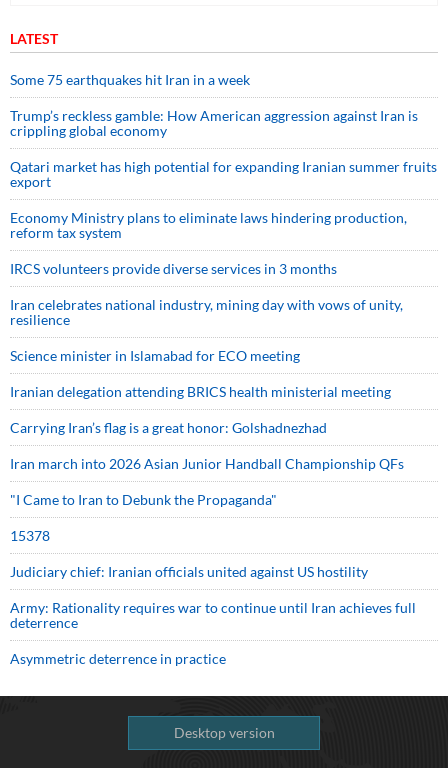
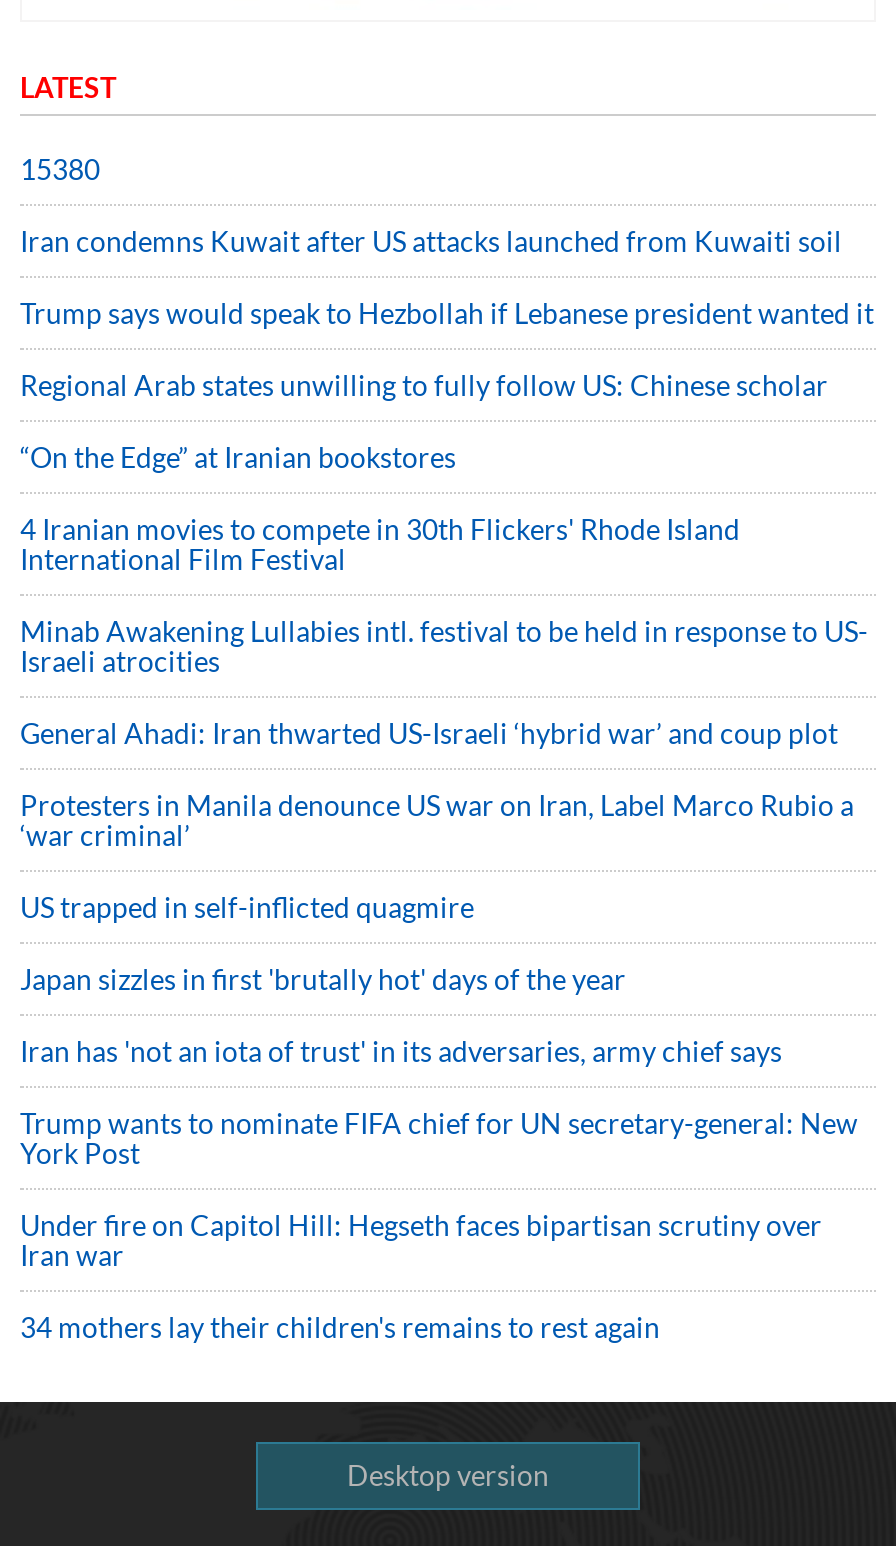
- Some 75 earthquakes hit Iran in a week
+ 15380

- Trump’s reckless gamble: How American aggression against Iran is
- crippling global economy
+ Iran condemns Kuwait after US attacks launched from Kuwaiti soil

- Qatari market has high potential for expanding Iranian summer fruits
- export
+ Trump says would speak to Hezbollah if Lebanese president wanted it

- Economy Ministry plans to eliminate laws hindering production,
- reform tax system
+ Regional Arab states unwilling to fully follow US: Chinese scholar

- IRCS volunteers provide diverse services in 3 months
+ “On the Edge” at Iranian bookstores

- Iran celebrates national industry, mining day with vows of unity,
- resilience
+ 4 Iranian movies to compete in 30th Flickers' Rhode Island
+ International Film Festival

- Science minister in Islamabad for ECO meeting
+ Minab Awakening Lullabies intl. festival to be held in response to US-
+ Israeli atrocities

- Iranian delegation attending BRICS health ministerial meeting
+ General Ahadi: Iran thwarted US-Israeli ‘hybrid war’ and coup plot

- Carrying Iran’s flag is a great honor: Golshadnezhad
+ Protesters in Manila denounce US war on Iran, Label Marco Rubio a
+ ‘war criminal’

- Iran march into 2026 Asian Junior Handball Championship QFs
+ US trapped in self-inflicted quagmire

- "I Came to Iran to Debunk the Propaganda"
+ Japan sizzles in first 'brutally hot' days of the year

- 15378
+ Iran has 'not an iota of trust' in its adversaries, army chief says

- Judiciary chief: Iranian officials united against US hostility
+ Trump wants to nominate FIFA chief for UN secretary-general: New
+ York Post

- Army: Rationality requires war to continue until Iran achieves full
- deterrence
+ Under fire on Capitol Hill: Hegseth faces bipartisan scrutiny over
+ Iran war

- Asymmetric deterrence in practice
+ 34 mothers lay their children's remains to rest again
